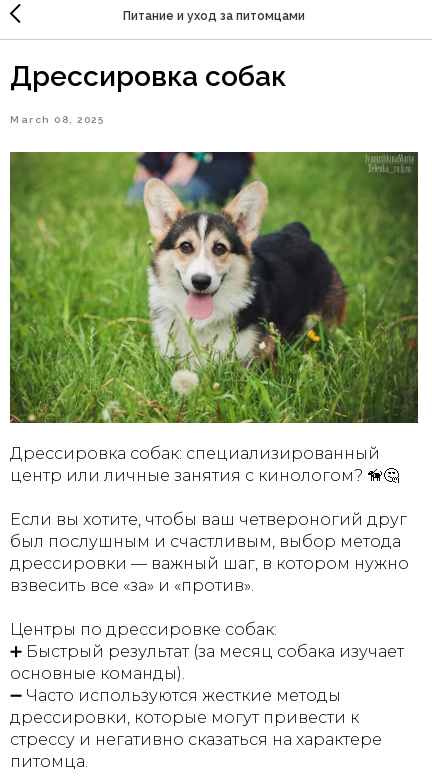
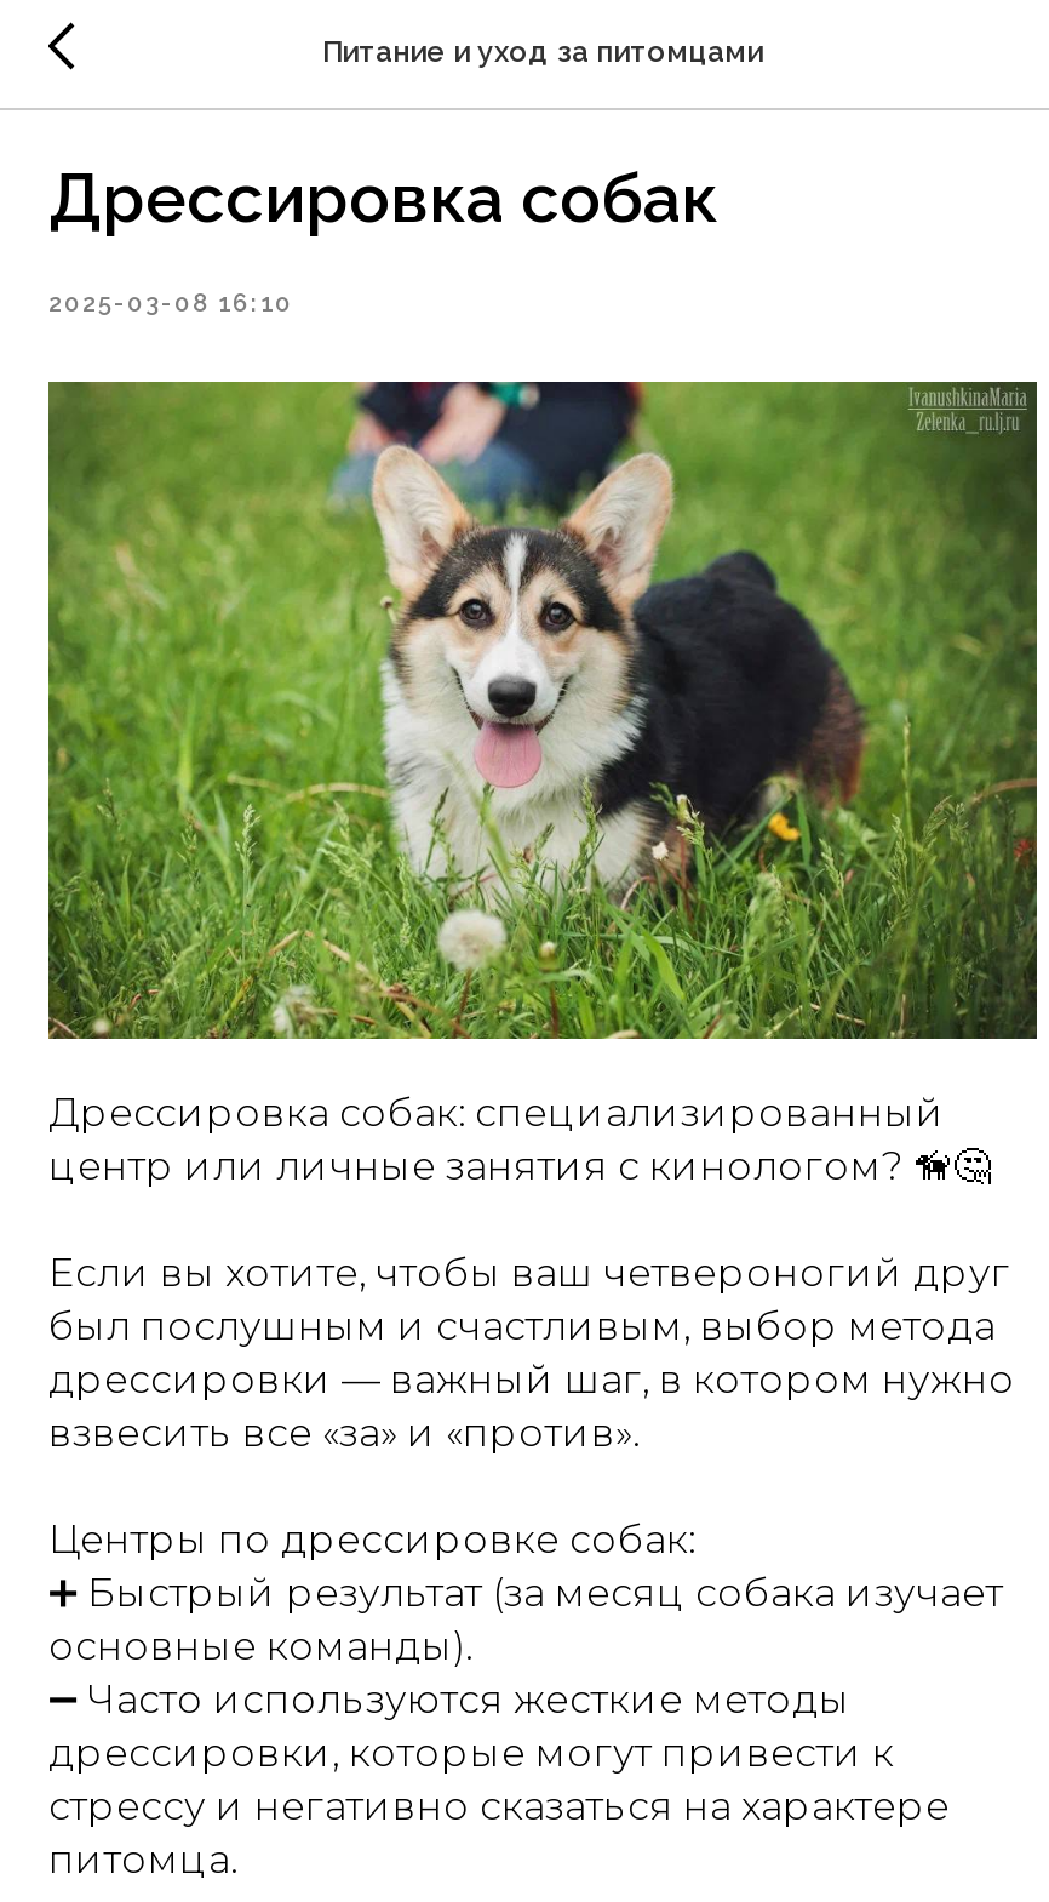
- March 08, 2025
+ 2025-03-08 16:10
